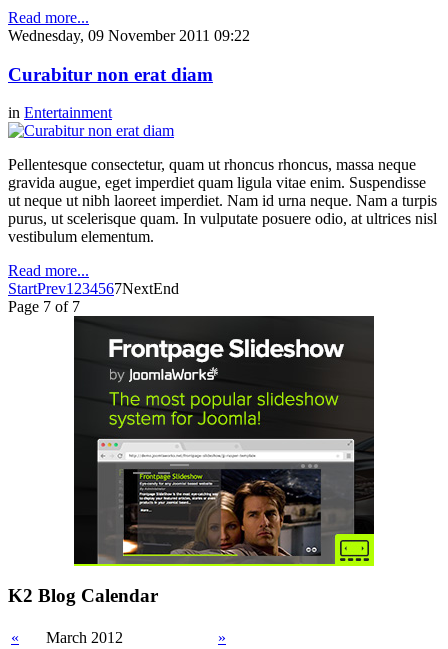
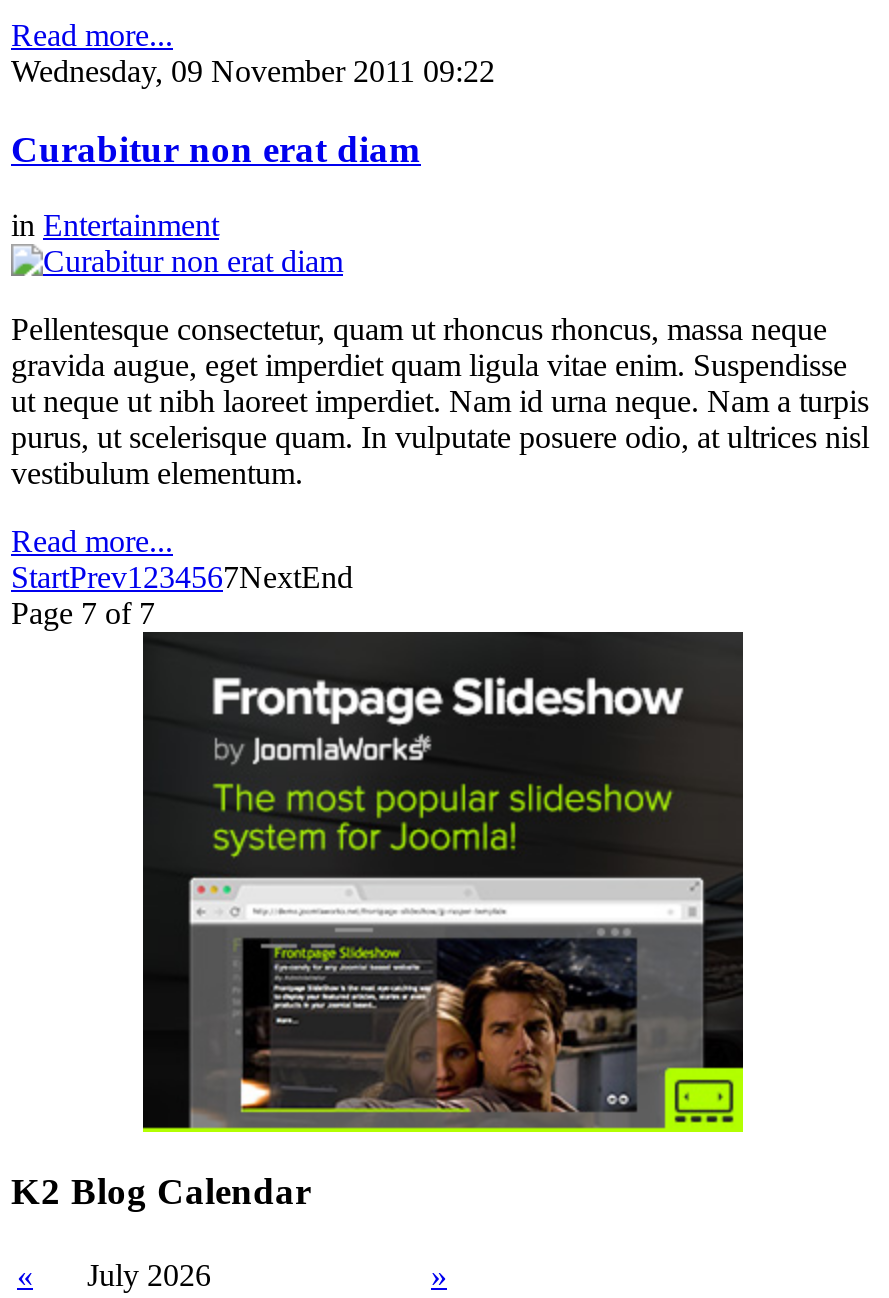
- March 2012
+ July 2026
